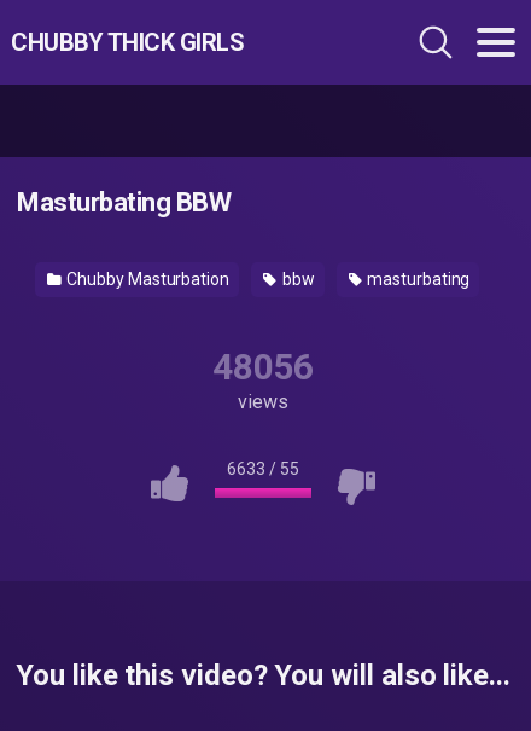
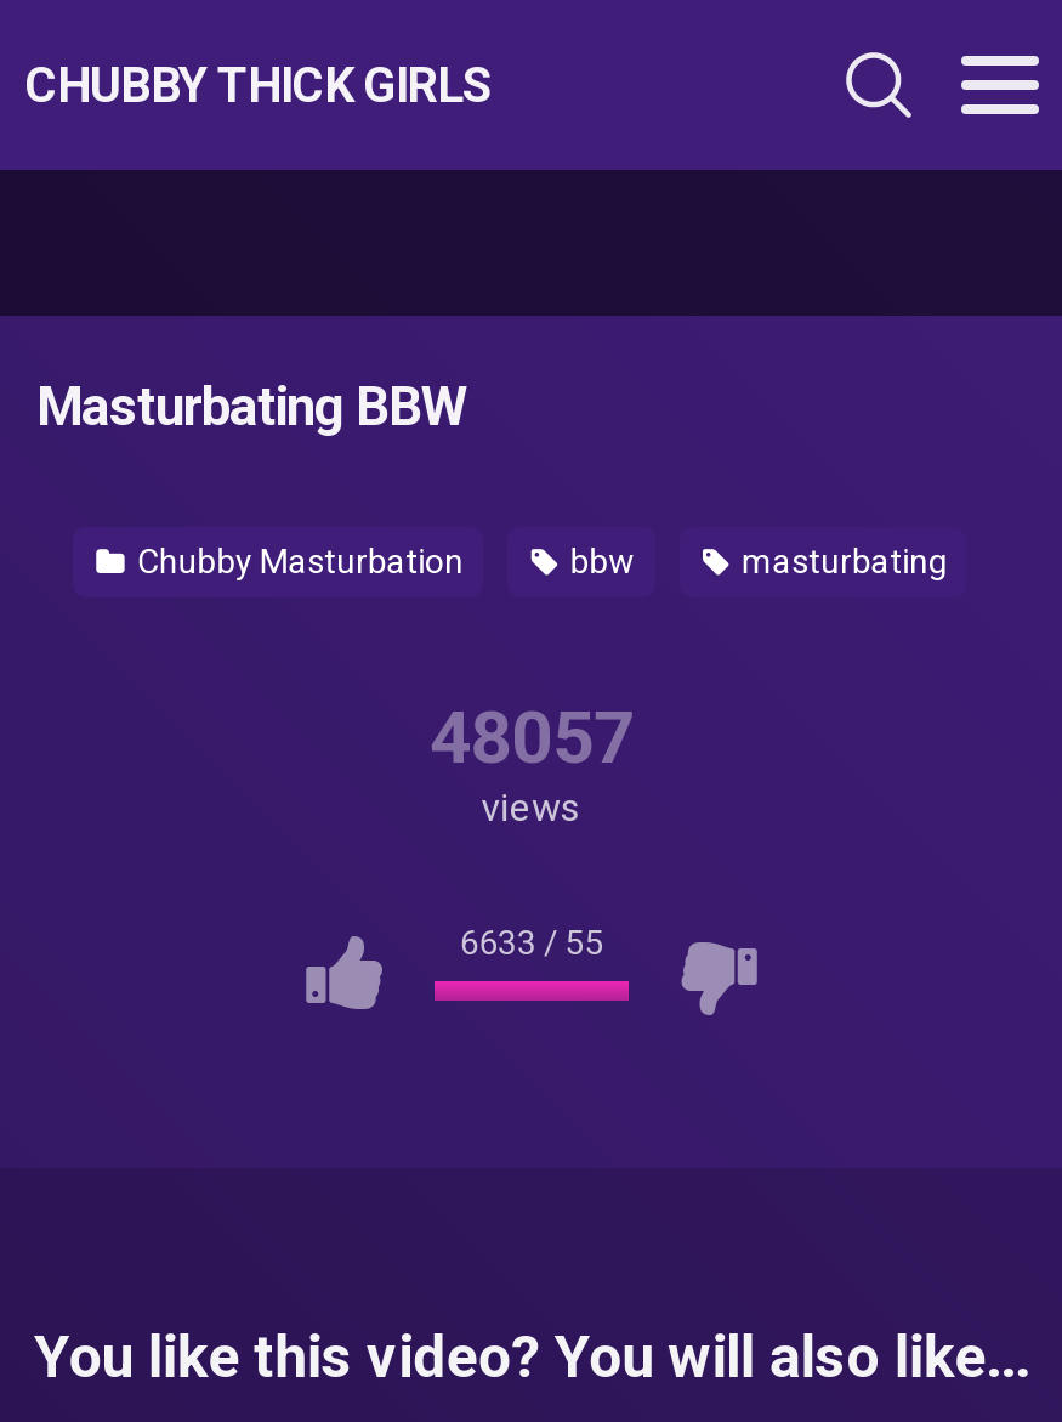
- 48056
+ 48057
